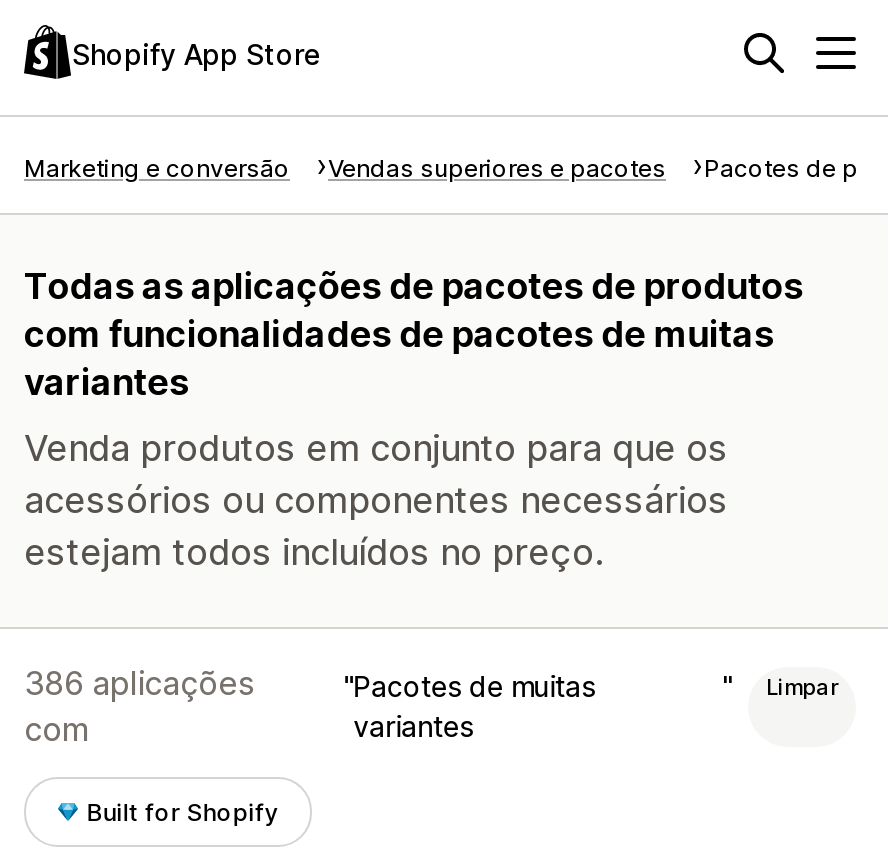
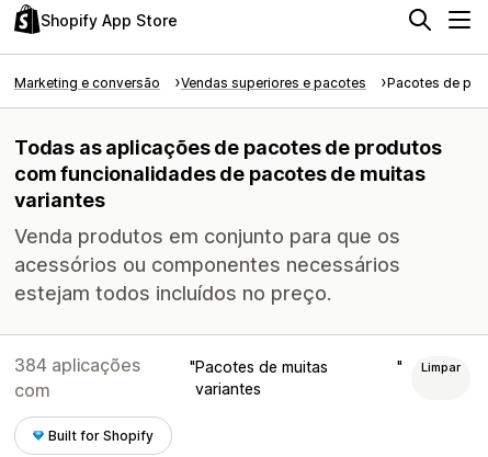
- 386 aplicações
+ 384 aplicações
